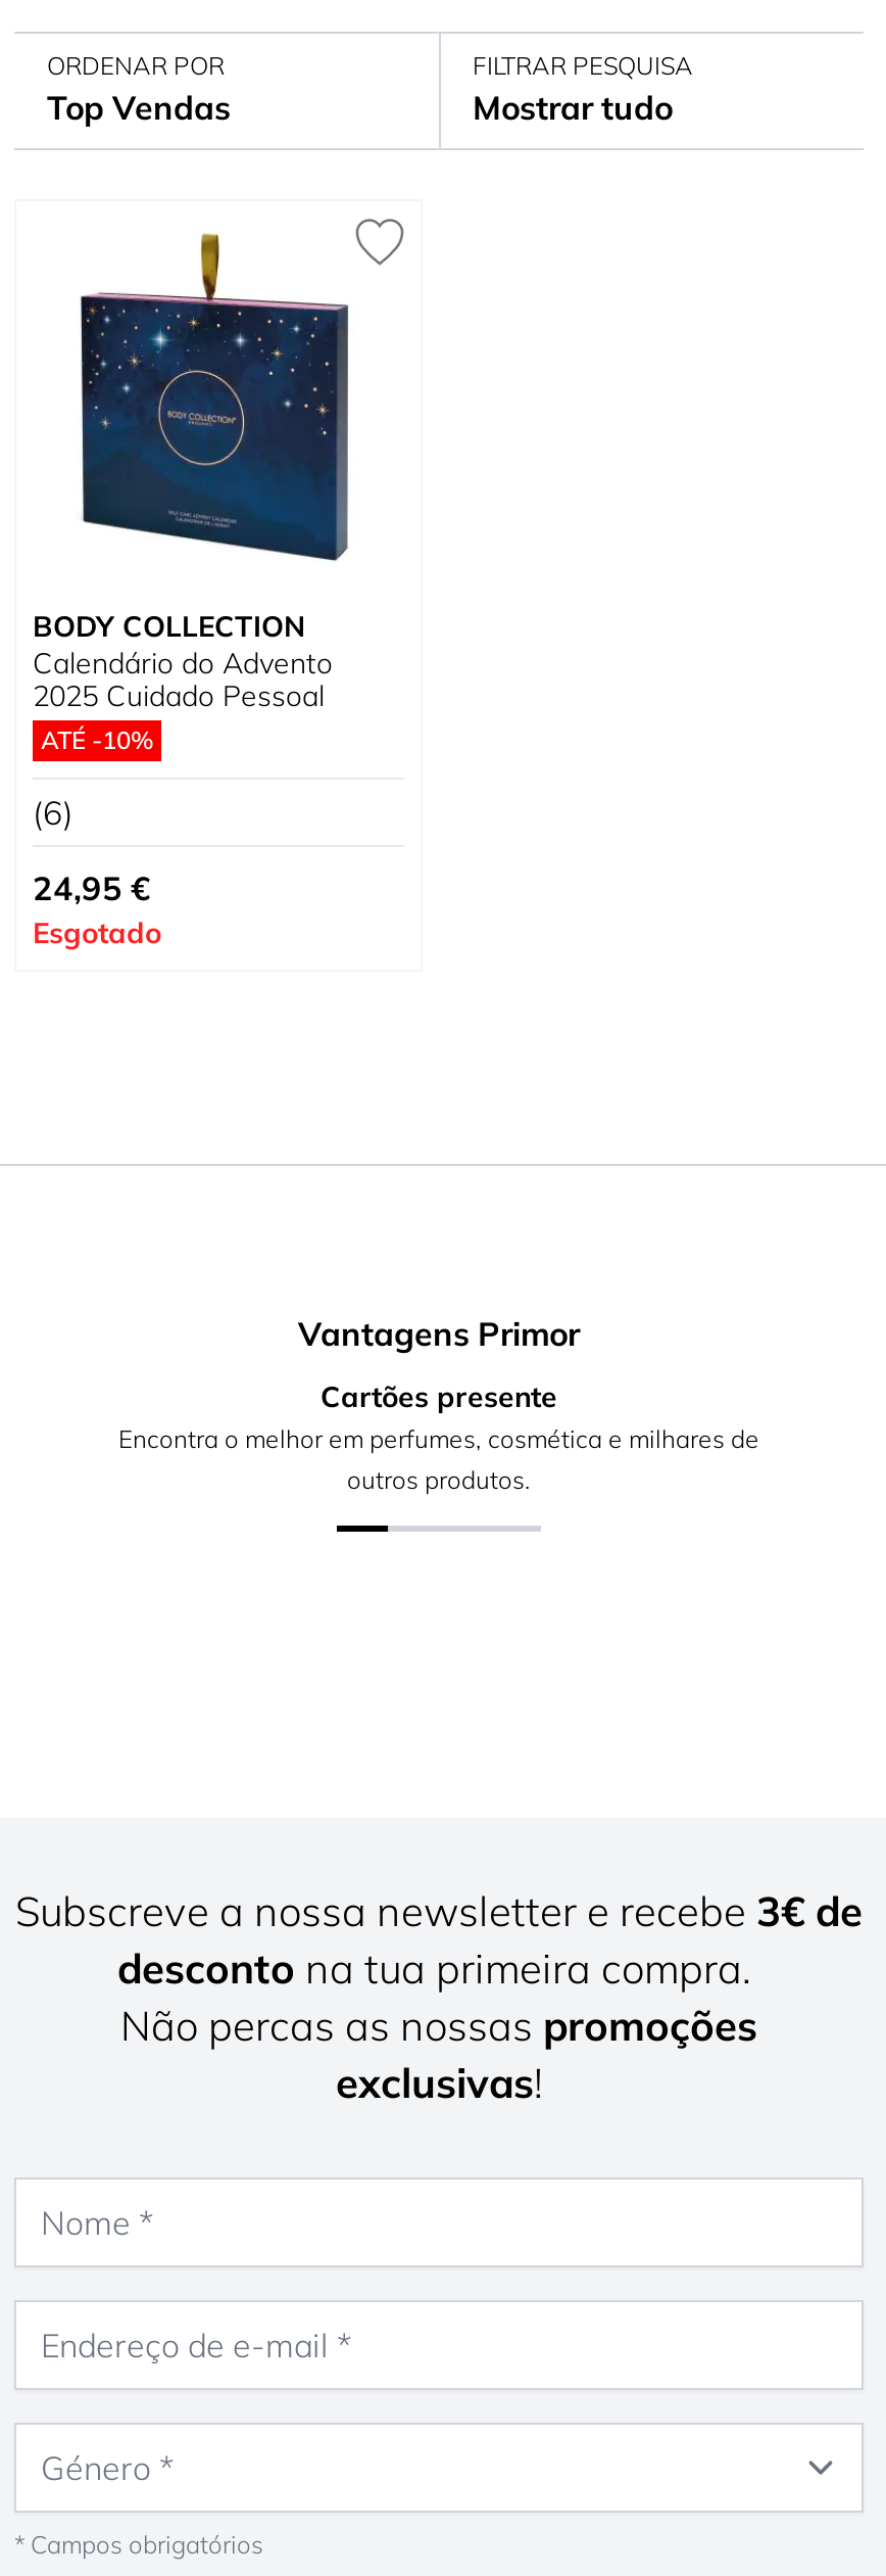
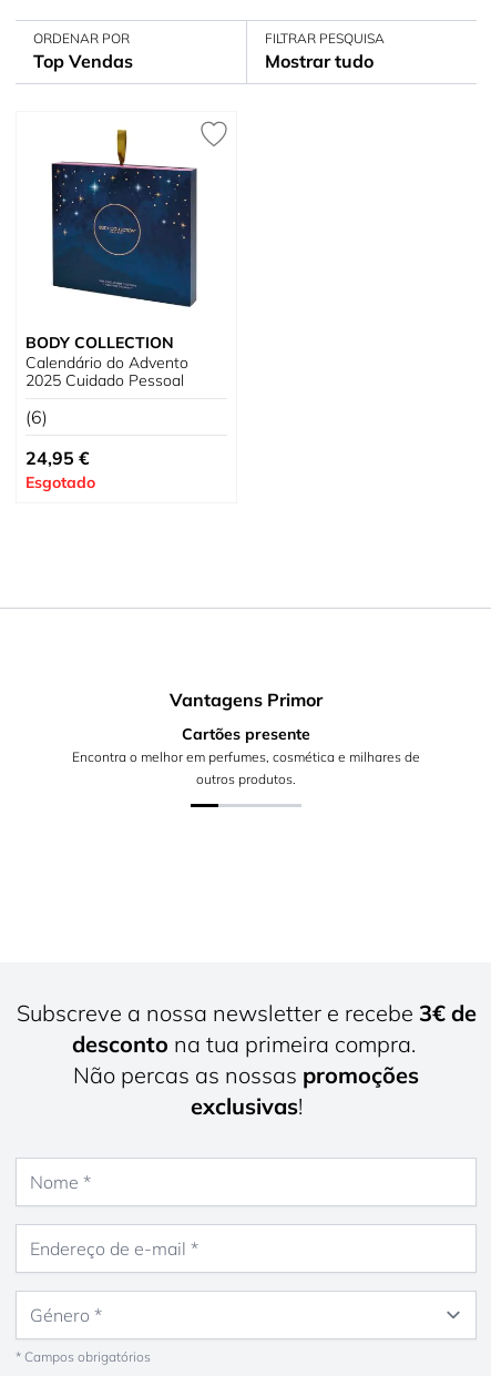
- ATÉ -10%
